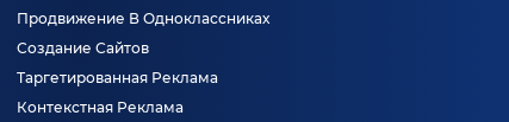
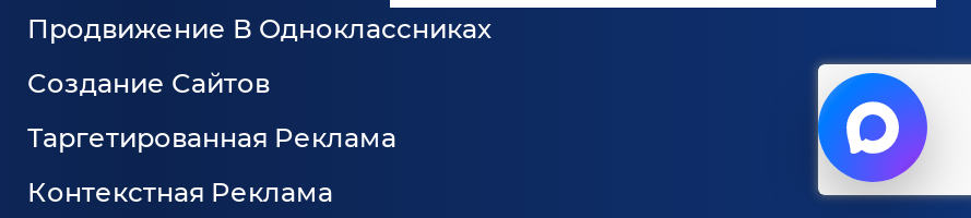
+ [image]
